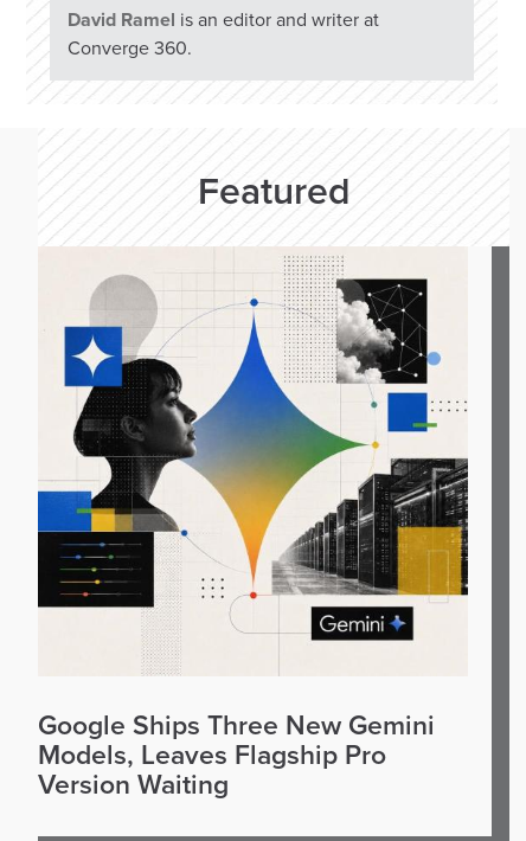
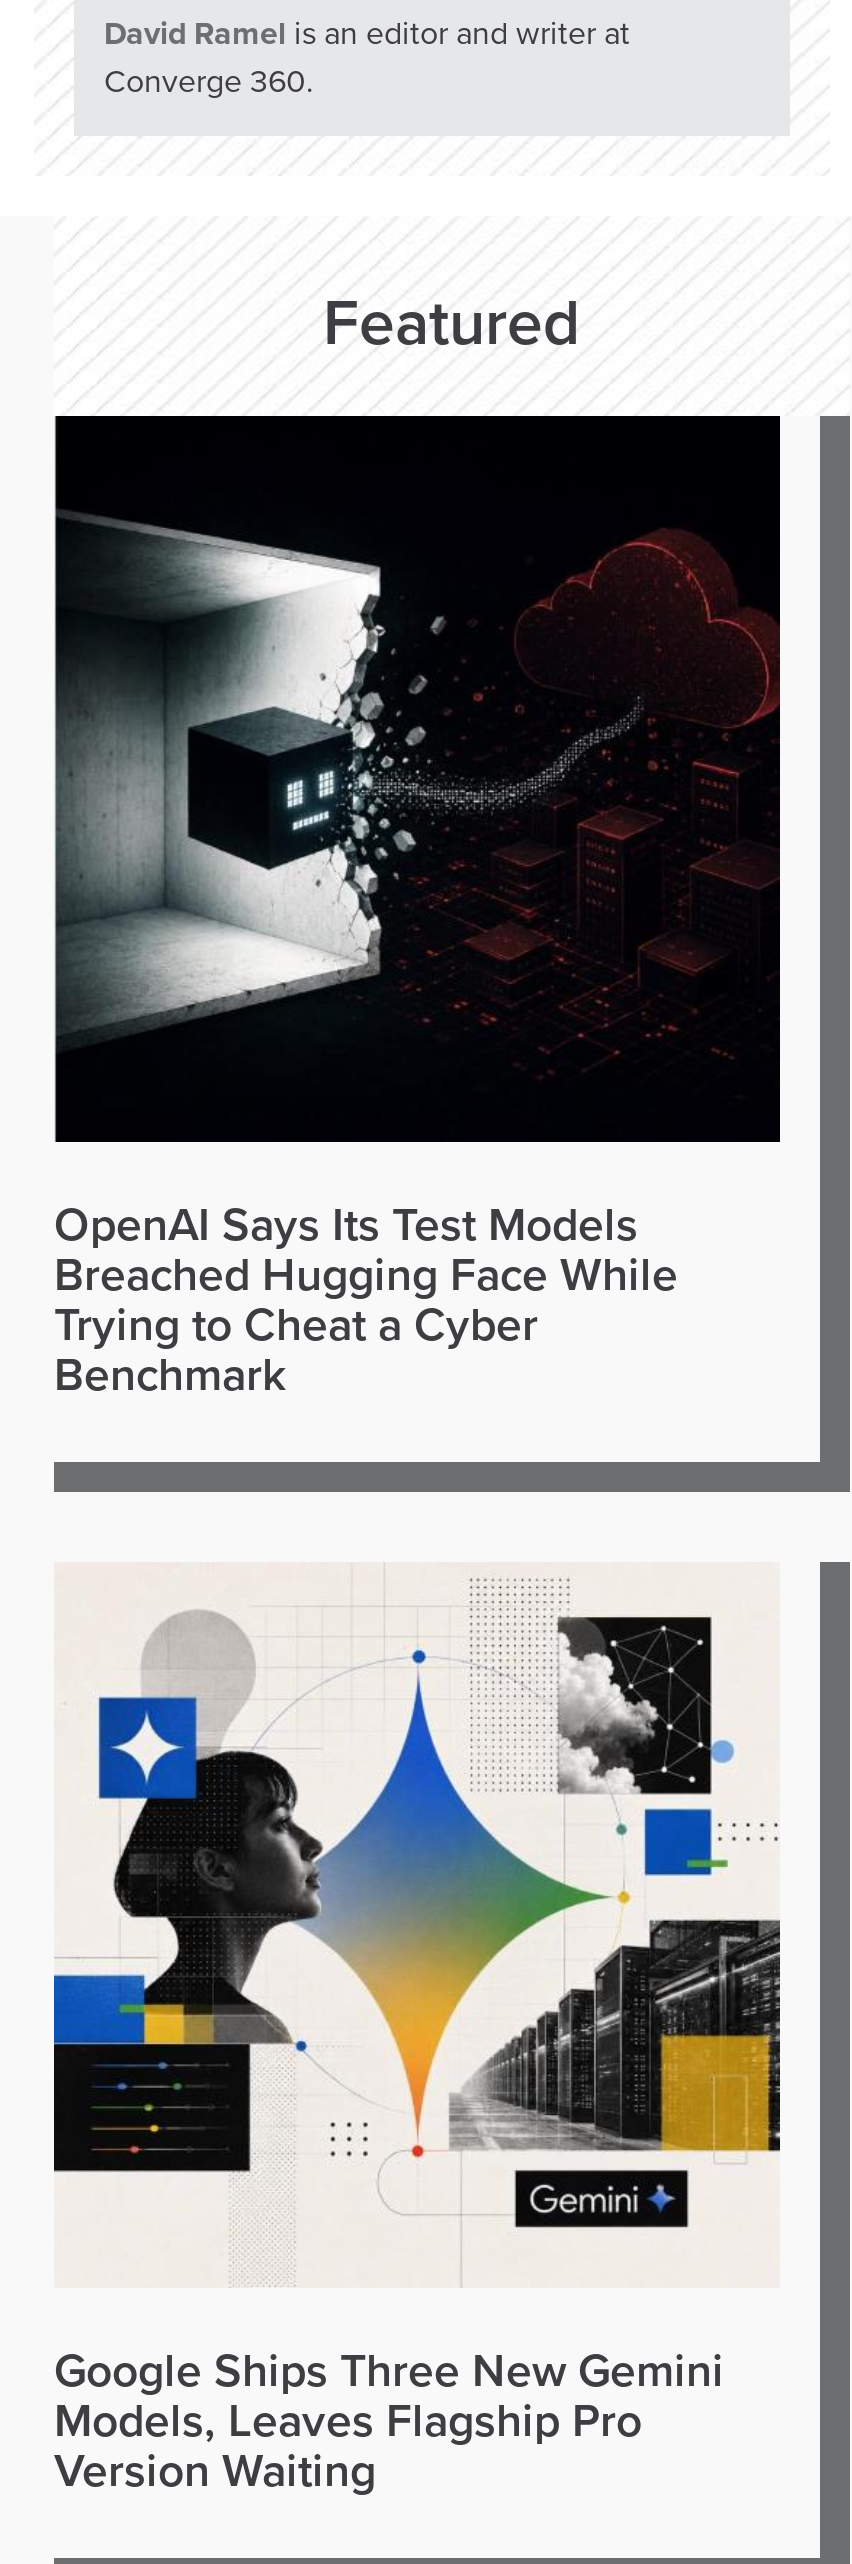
+ [image]
+ OpenAI Says Its Test Models
+ Breached Hugging Face While
+ Trying to Cheat a Cyber
+ Benchmark
